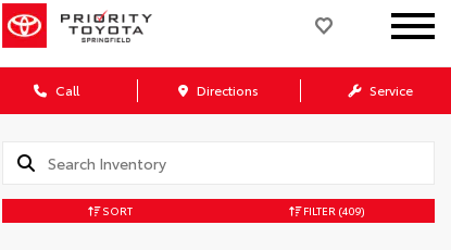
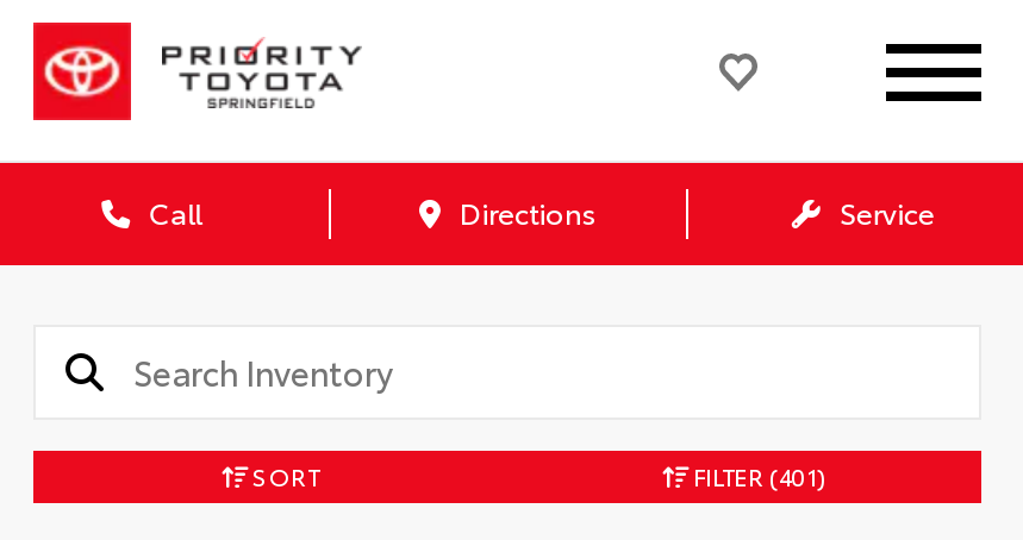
- FILTER (409)
+ FILTER (401)
